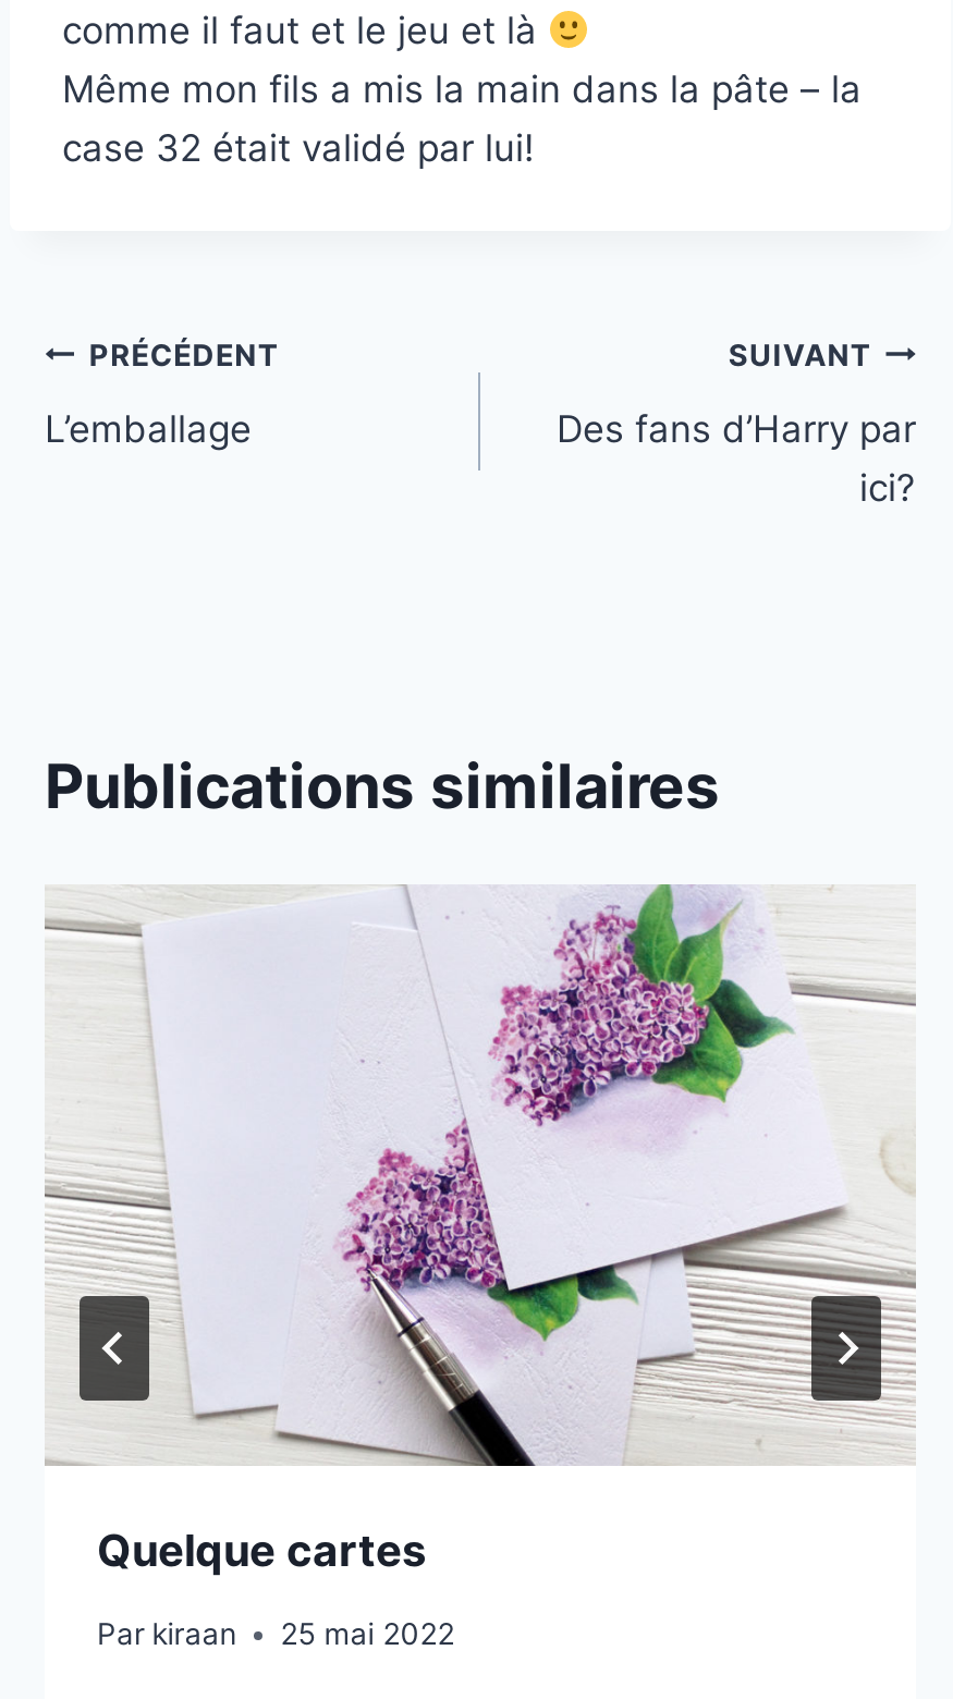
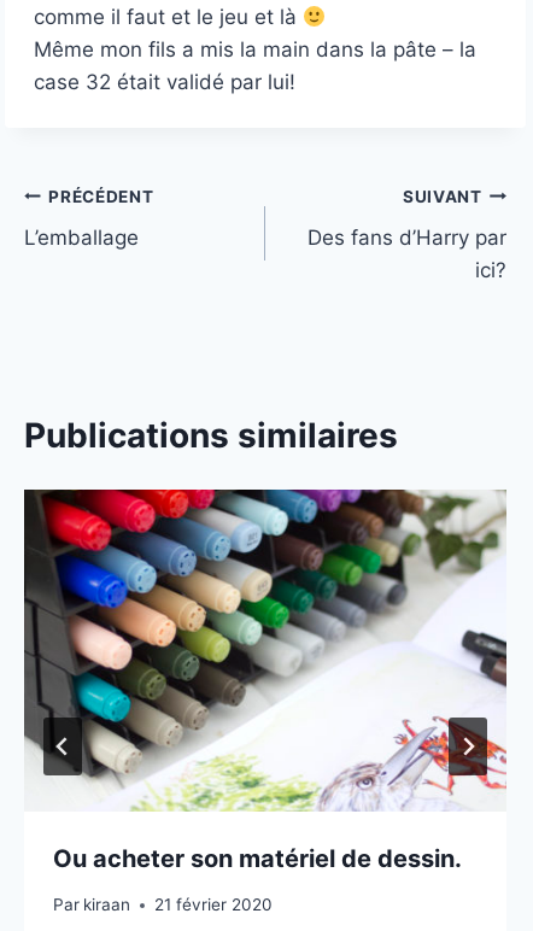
- [image]
- Quelque cartes
+ [image]
+ Ou acheter son matériel de dessin.

- Par kiraan 25 mai 2022
+ Par kiraan 21 février 2020
